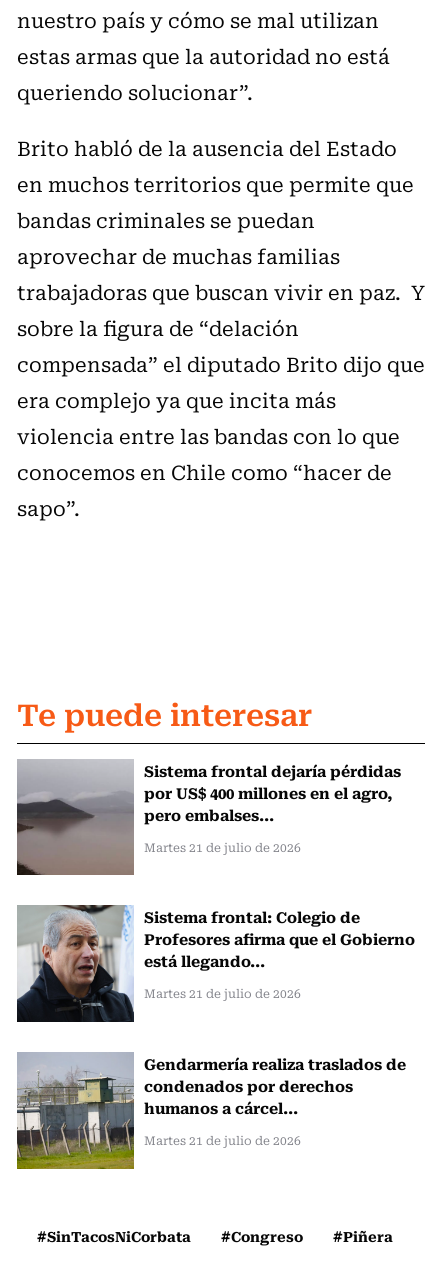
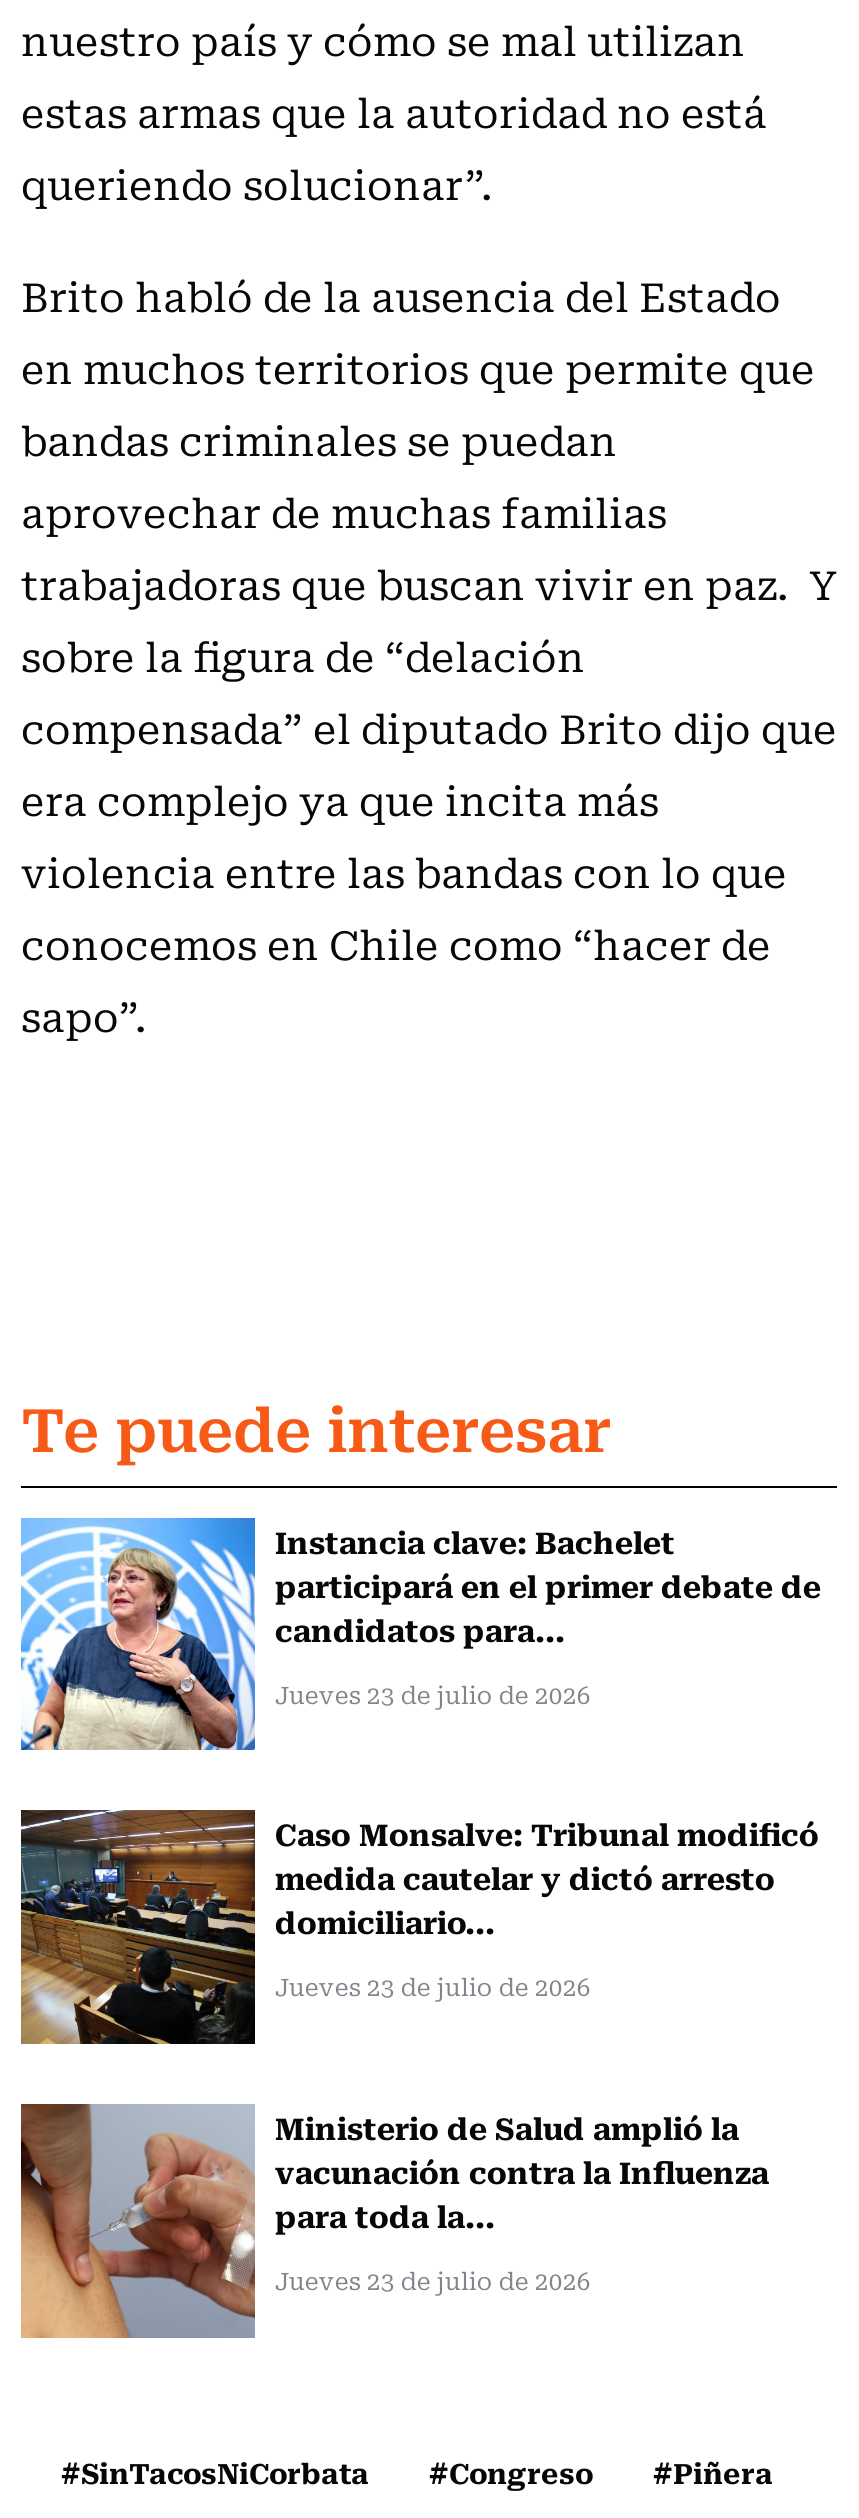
- [image]
- Sistema frontal dejaría pérdidas
- por US$ 400 millones en el agro,
- pero embalses...
+ [image]
+ Instancia clave: Bachelet
+ participará en el primer debate de
+ candidatos para...

- Martes 21 de julio de 2026
+ Jueves 23 de julio de 2026

- [image]
- Sistema frontal: Colegio de
- Profesores afirma que el Gobierno
- está llegando...
+ [image]
+ Caso Monsalve: Tribunal modificó
+ medida cautelar y dictó arresto
+ domiciliario...

- Martes 21 de julio de 2026
+ Jueves 23 de julio de 2026

- [image]
- Gendarmería realiza traslados de
- condenados por derechos
- humanos a cárcel...
+ [image]
+ Ministerio de Salud amplió la
+ vacunación contra la Influenza
+ para toda la...

- Martes 21 de julio de 2026
+ Jueves 23 de julio de 2026
